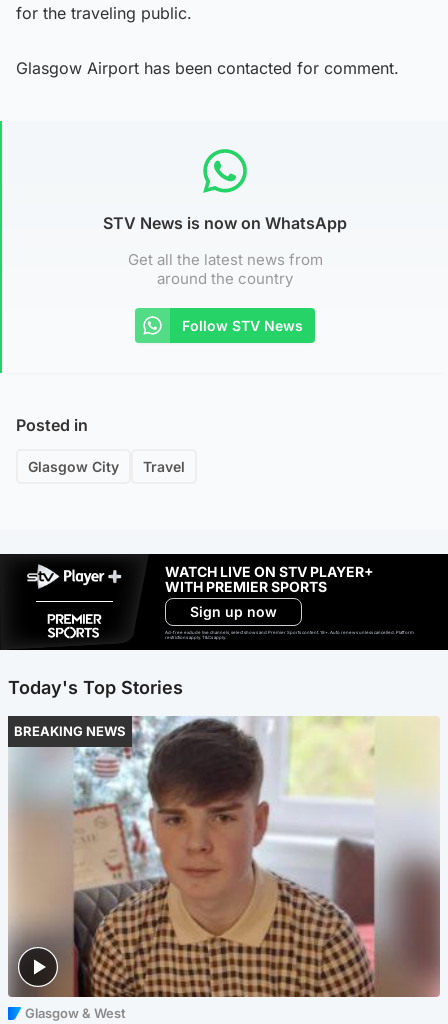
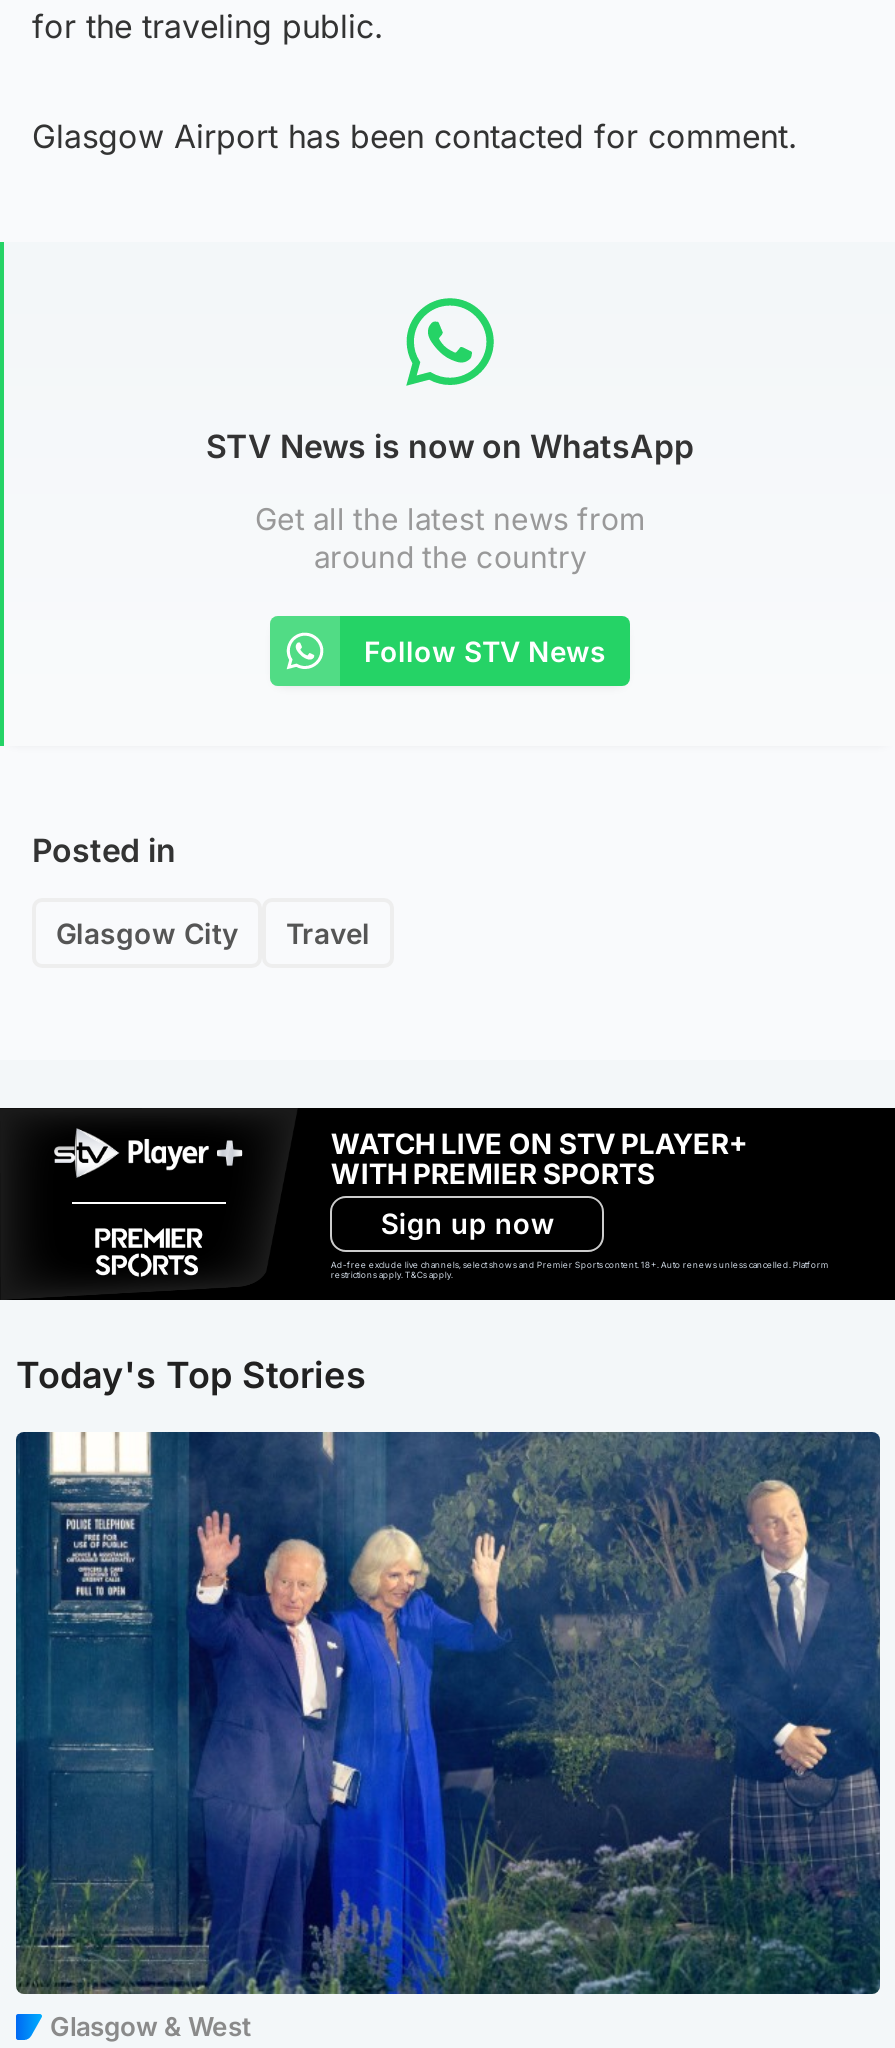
- [image]
+ [image]

- BREAKING NEWS
